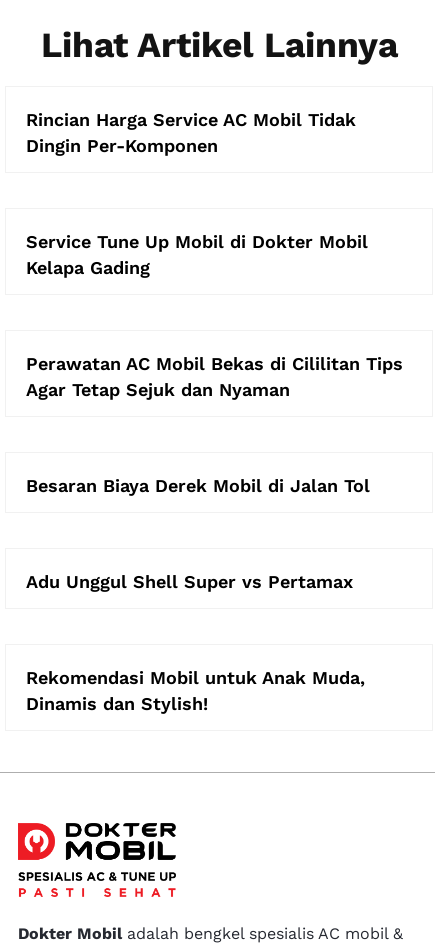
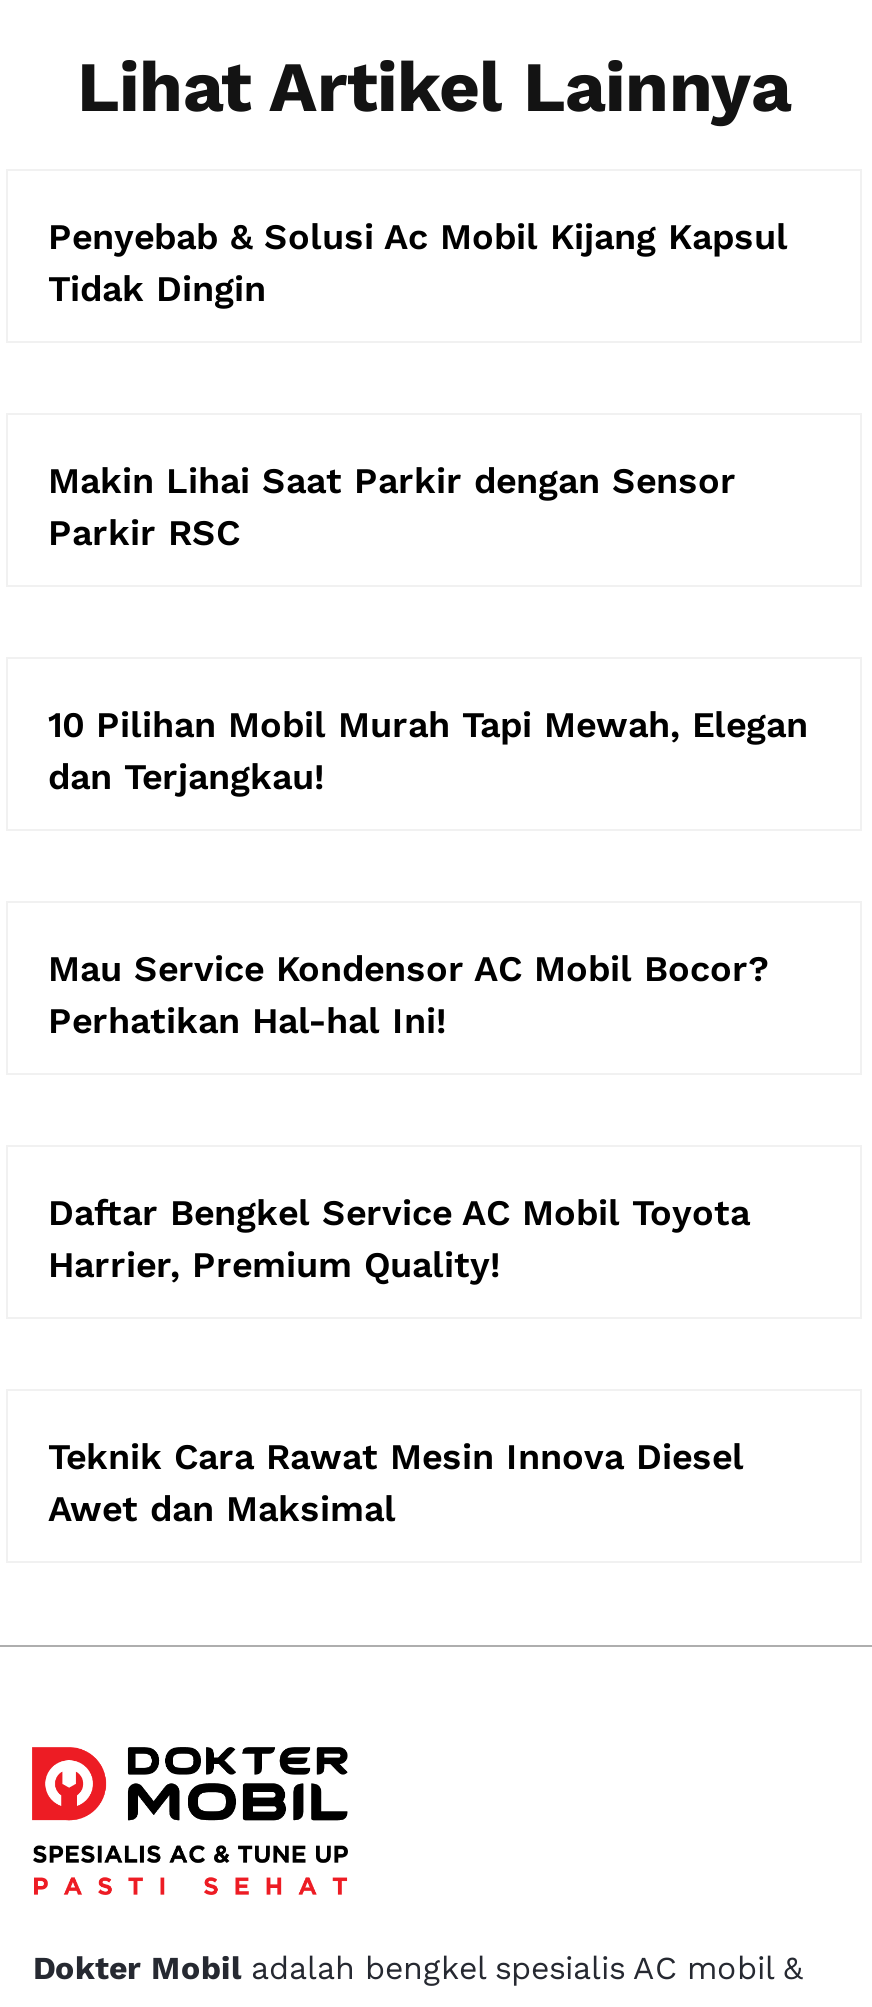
- Rincian Harga Service AC Mobil Tidak
- Dingin Per-Komponen
+ Penyebab & Solusi Ac Mobil Kijang Kapsul
+ Tidak Dingin

- Service Tune Up Mobil di Dokter Mobil
- Kelapa Gading
+ Makin Lihai Saat Parkir dengan Sensor
+ Parkir RSC

- Perawatan AC Mobil Bekas di Cililitan Tips
- Agar Tetap Sejuk dan Nyaman
+ 10 Pilihan Mobil Murah Tapi Mewah, Elegan
+ dan Terjangkau!

- Besaran Biaya Derek Mobil di Jalan Tol
+ Mau Service Kondensor AC Mobil Bocor?
+ Perhatikan Hal-hal Ini!

- Adu Unggul Shell Super vs Pertamax
+ Daftar Bengkel Service AC Mobil Toyota
+ Harrier, Premium Quality!

- Rekomendasi Mobil untuk Anak Muda,
- Dinamis dan Stylish!
+ Teknik Cara Rawat Mesin Innova Diesel
+ Awet dan Maksimal
